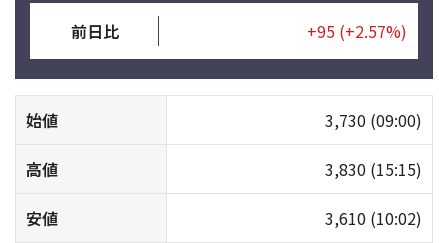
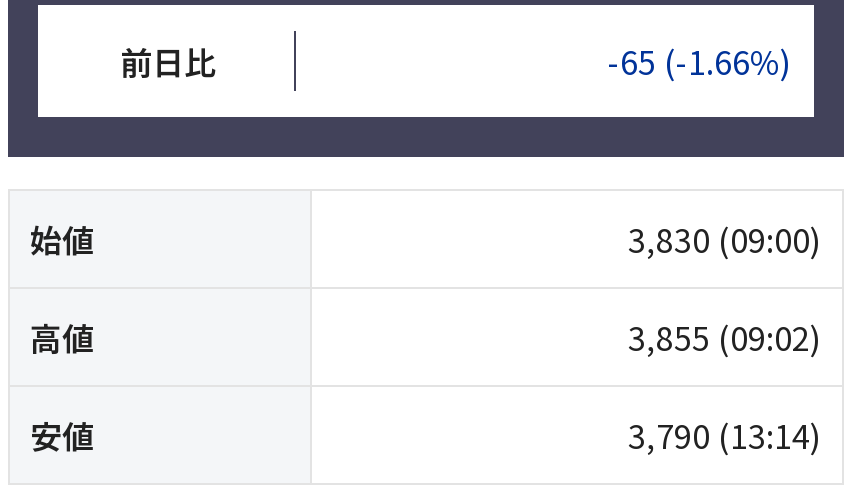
- +95 (+2.57%)
+ -65 (-1.66%)

- 3,730 (09:00)
+ 3,830 (09:00)

- 3,830 (15:15)
+ 3,855 (09:02)

- 3,610 (10:02)
+ 3,790 (13:14)
